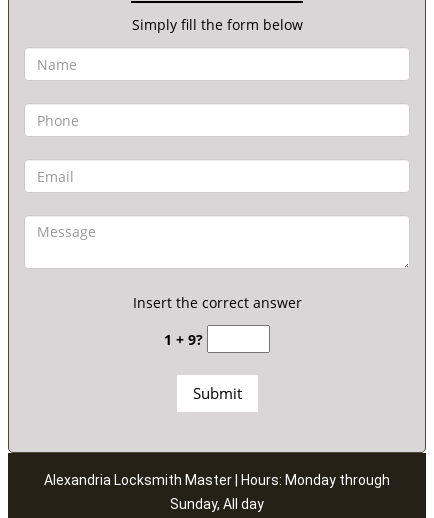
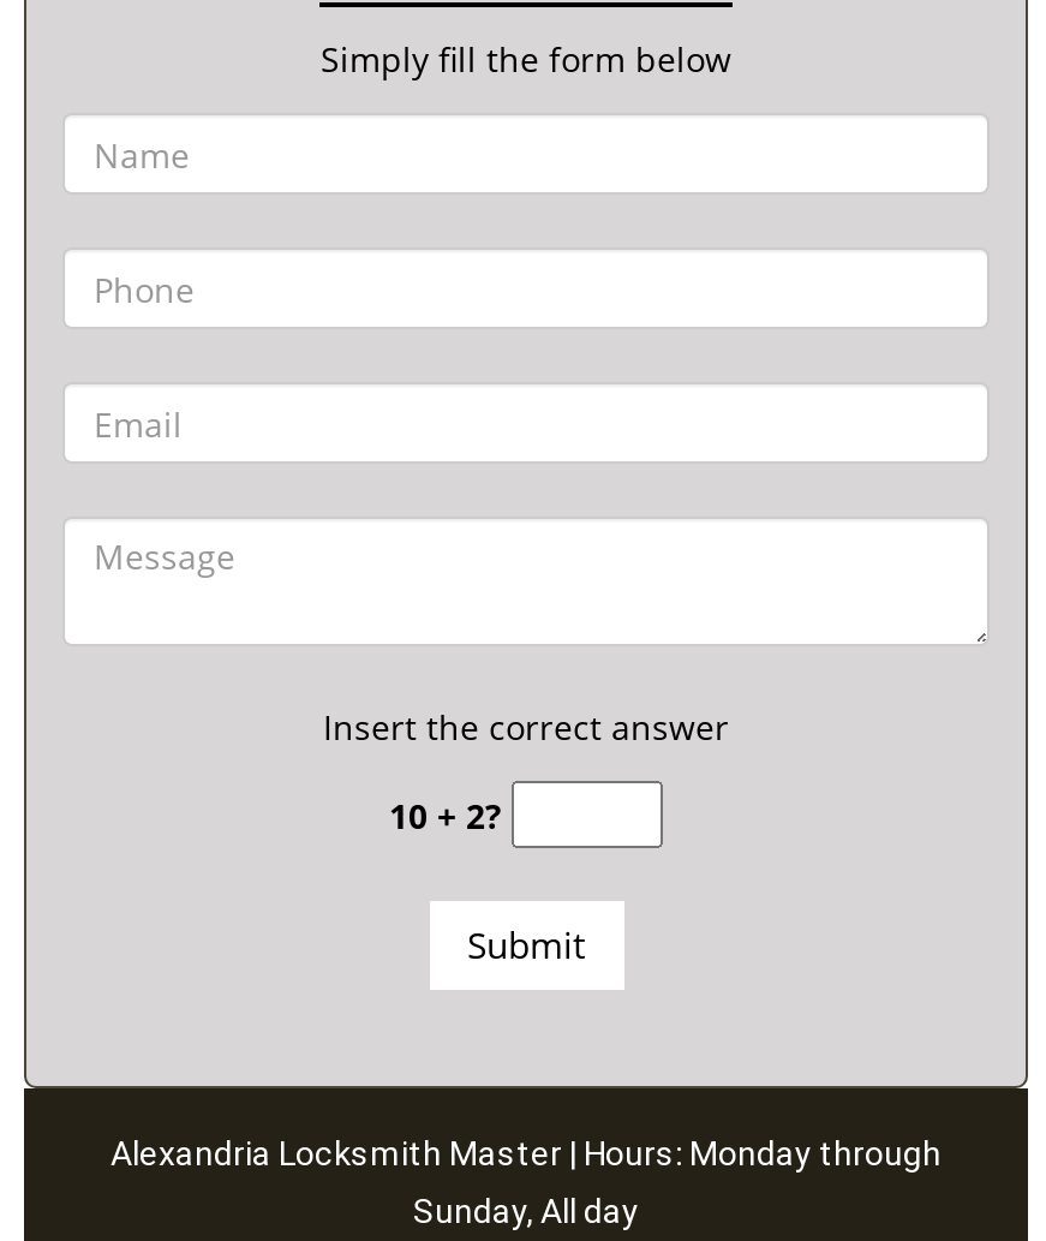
- 1 + 9?
+ 10 + 2?
